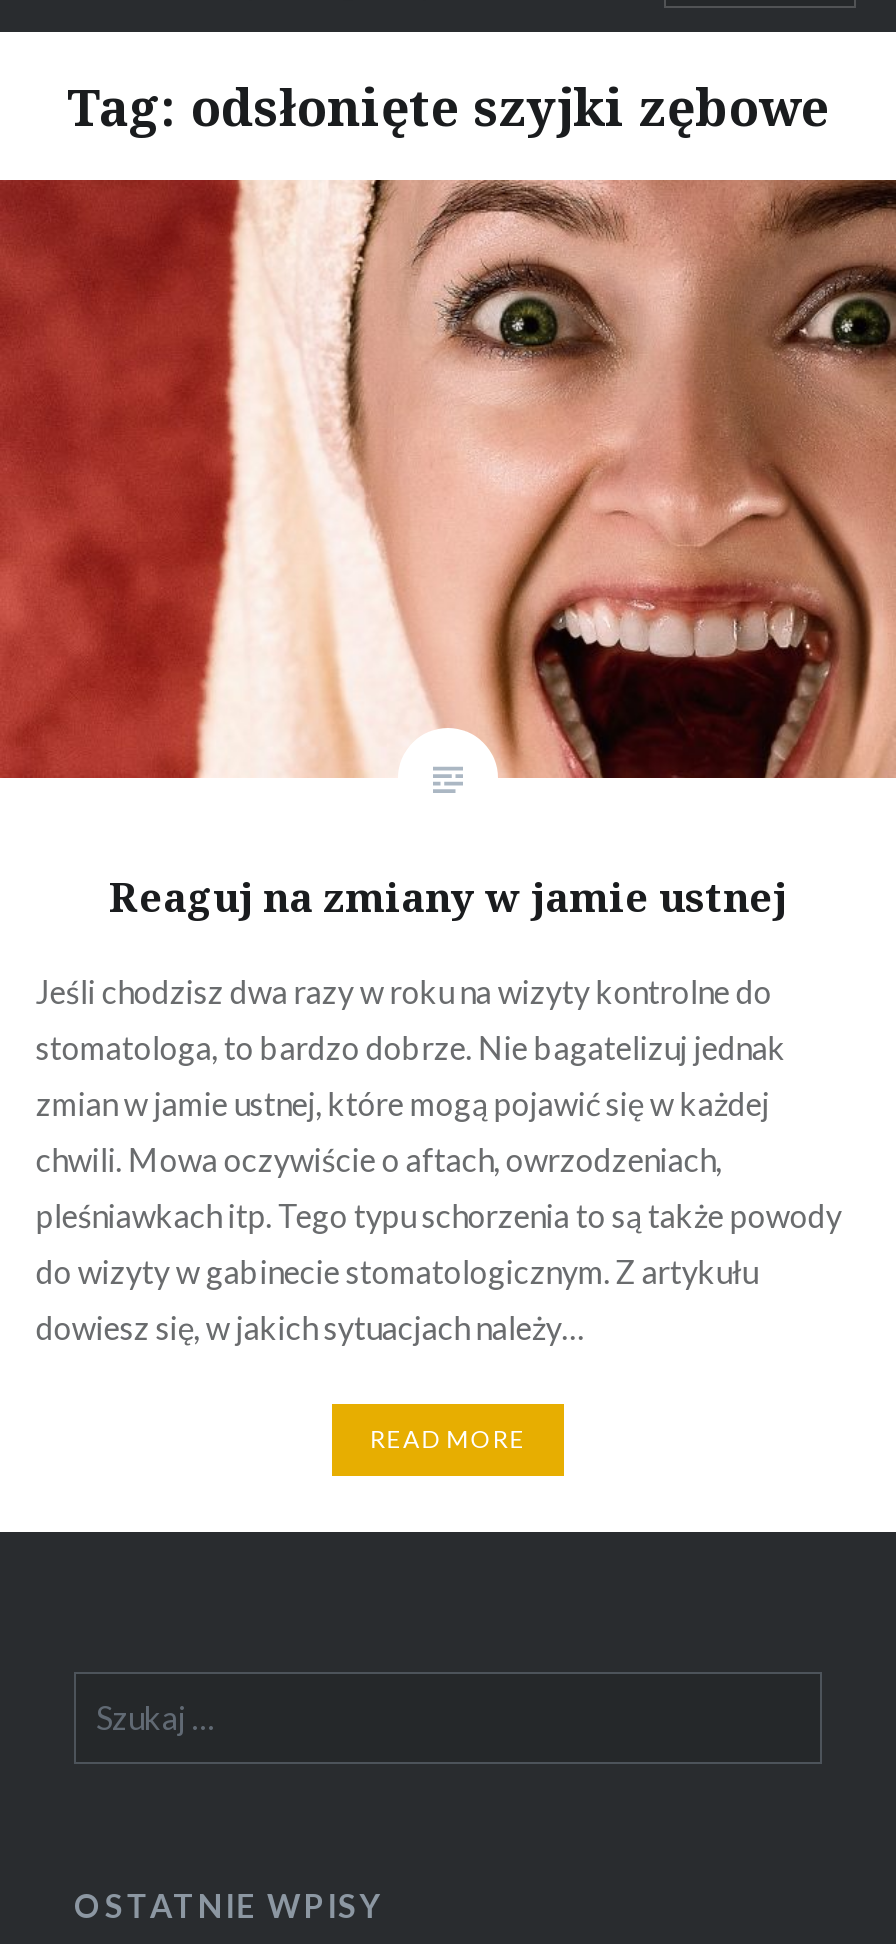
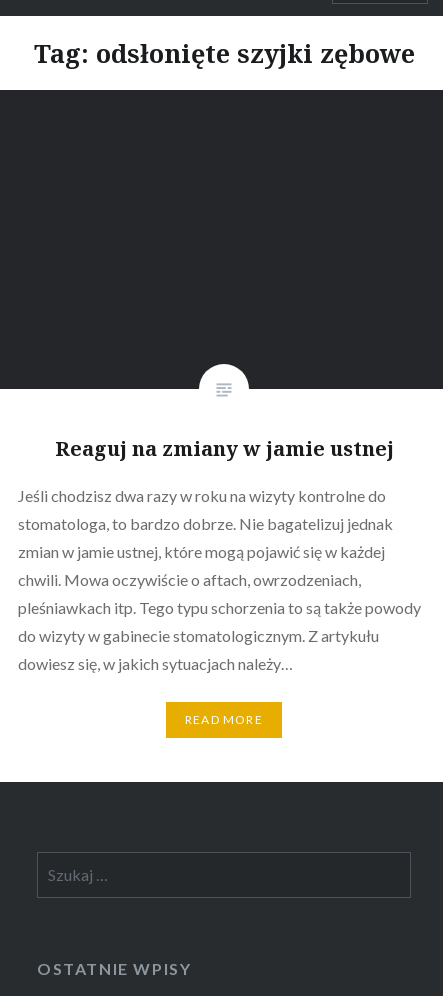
- [image]
